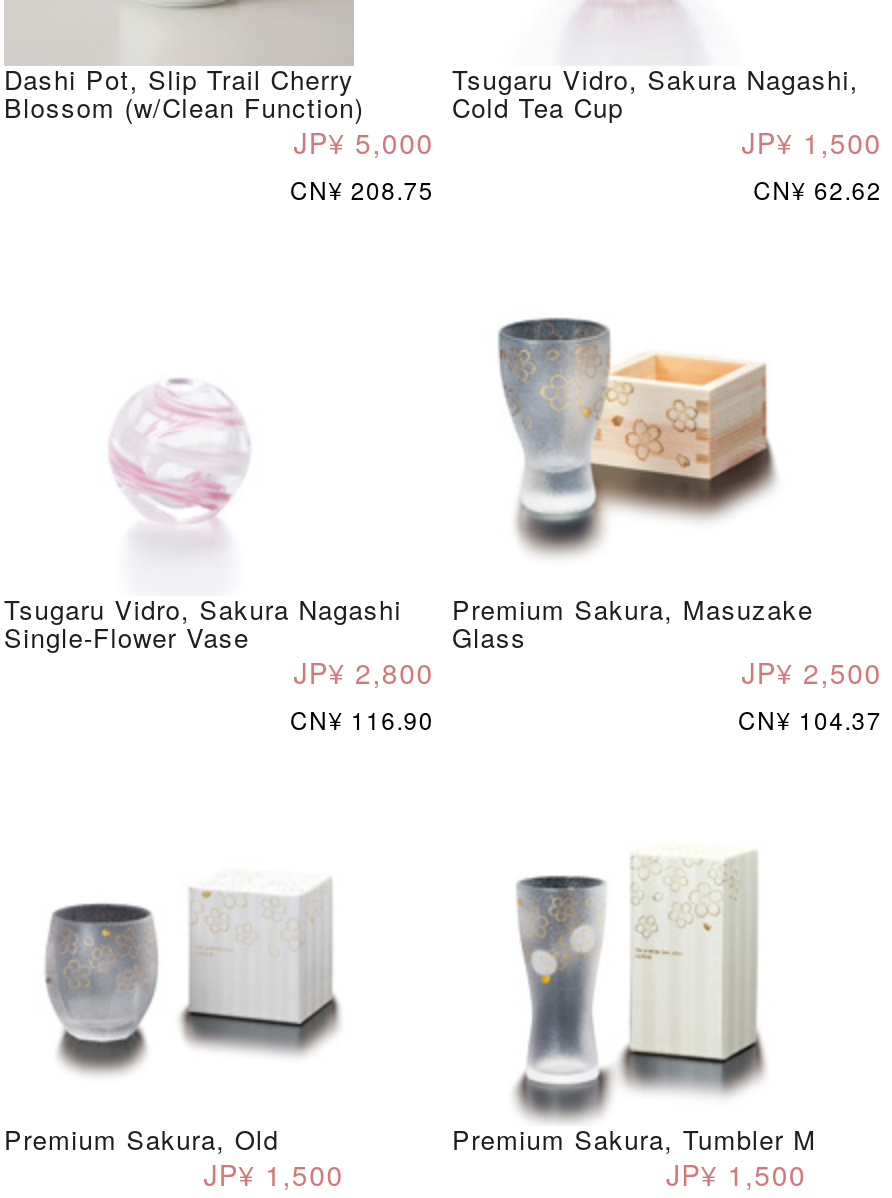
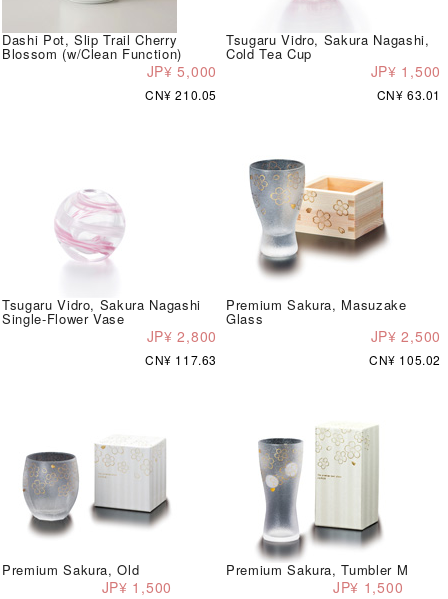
- CN¥ 208.75
+ CN¥ 210.05

- CN¥ 62.62
+ CN¥ 63.01

- CN¥ 116.90
+ CN¥ 117.63

- CN¥ 104.37
+ CN¥ 105.02
